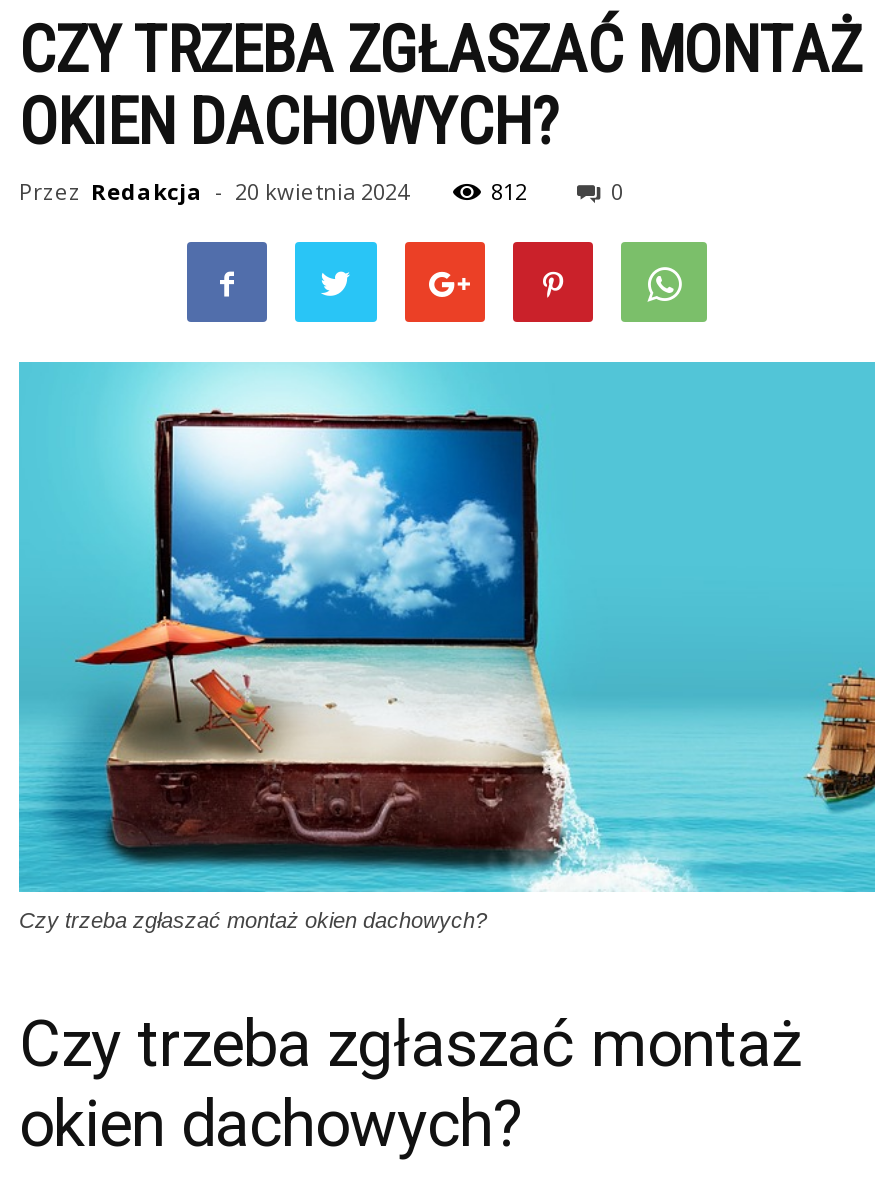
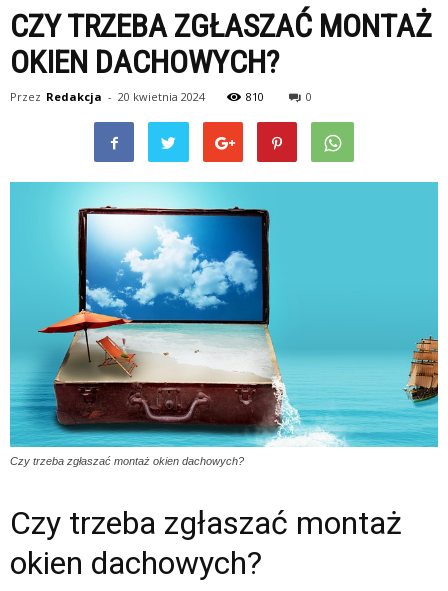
- 812
+ 810
